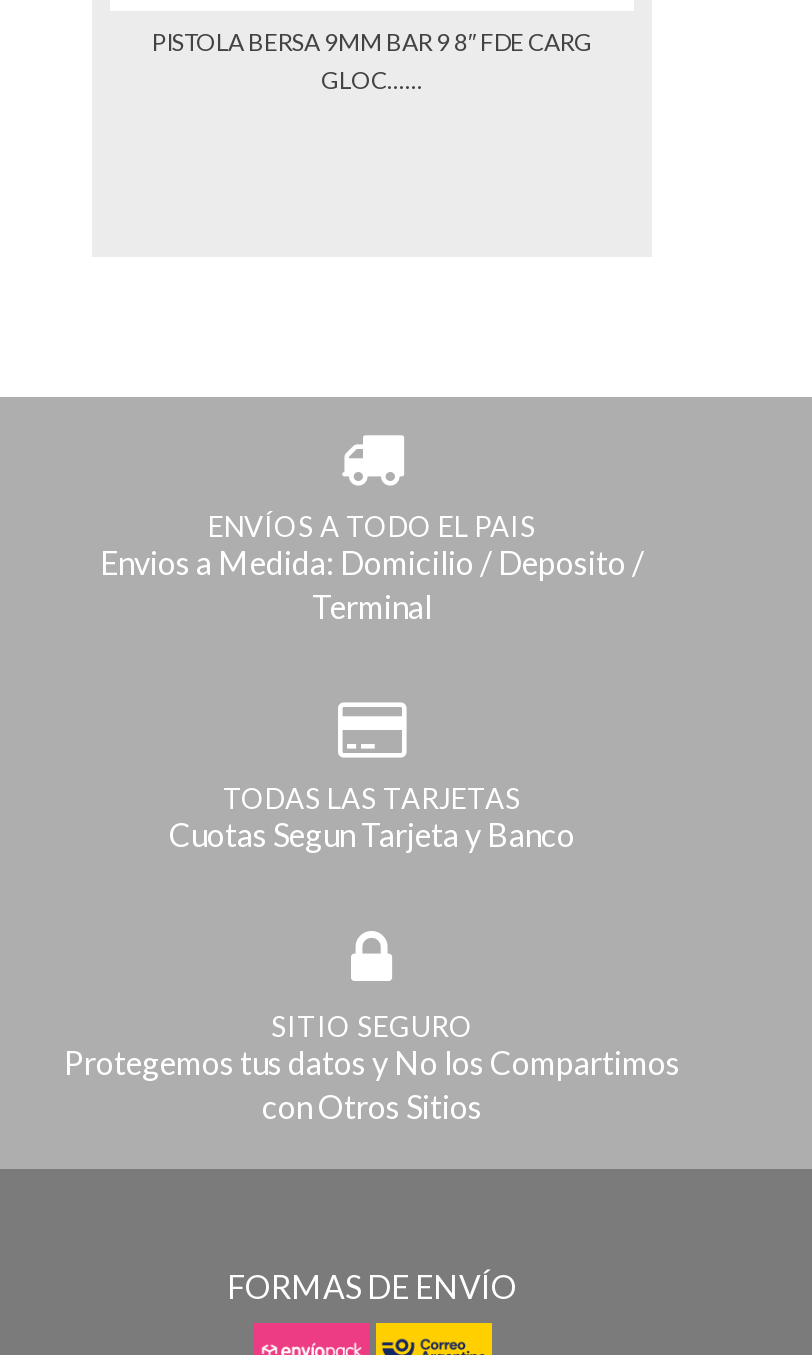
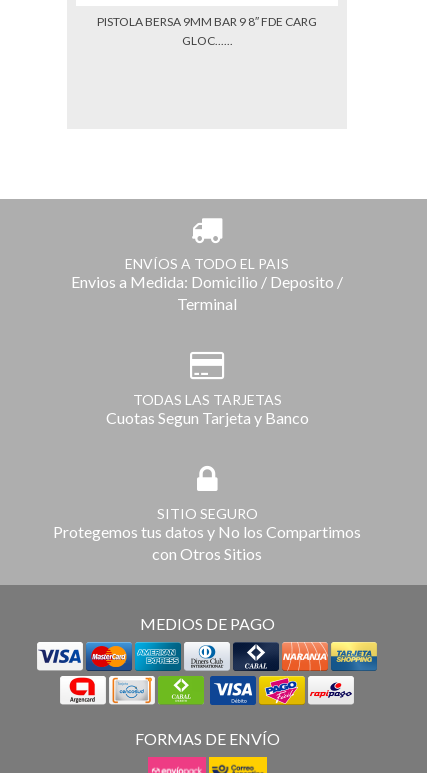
+ [image]

+ MEDIOS DE PAGO
